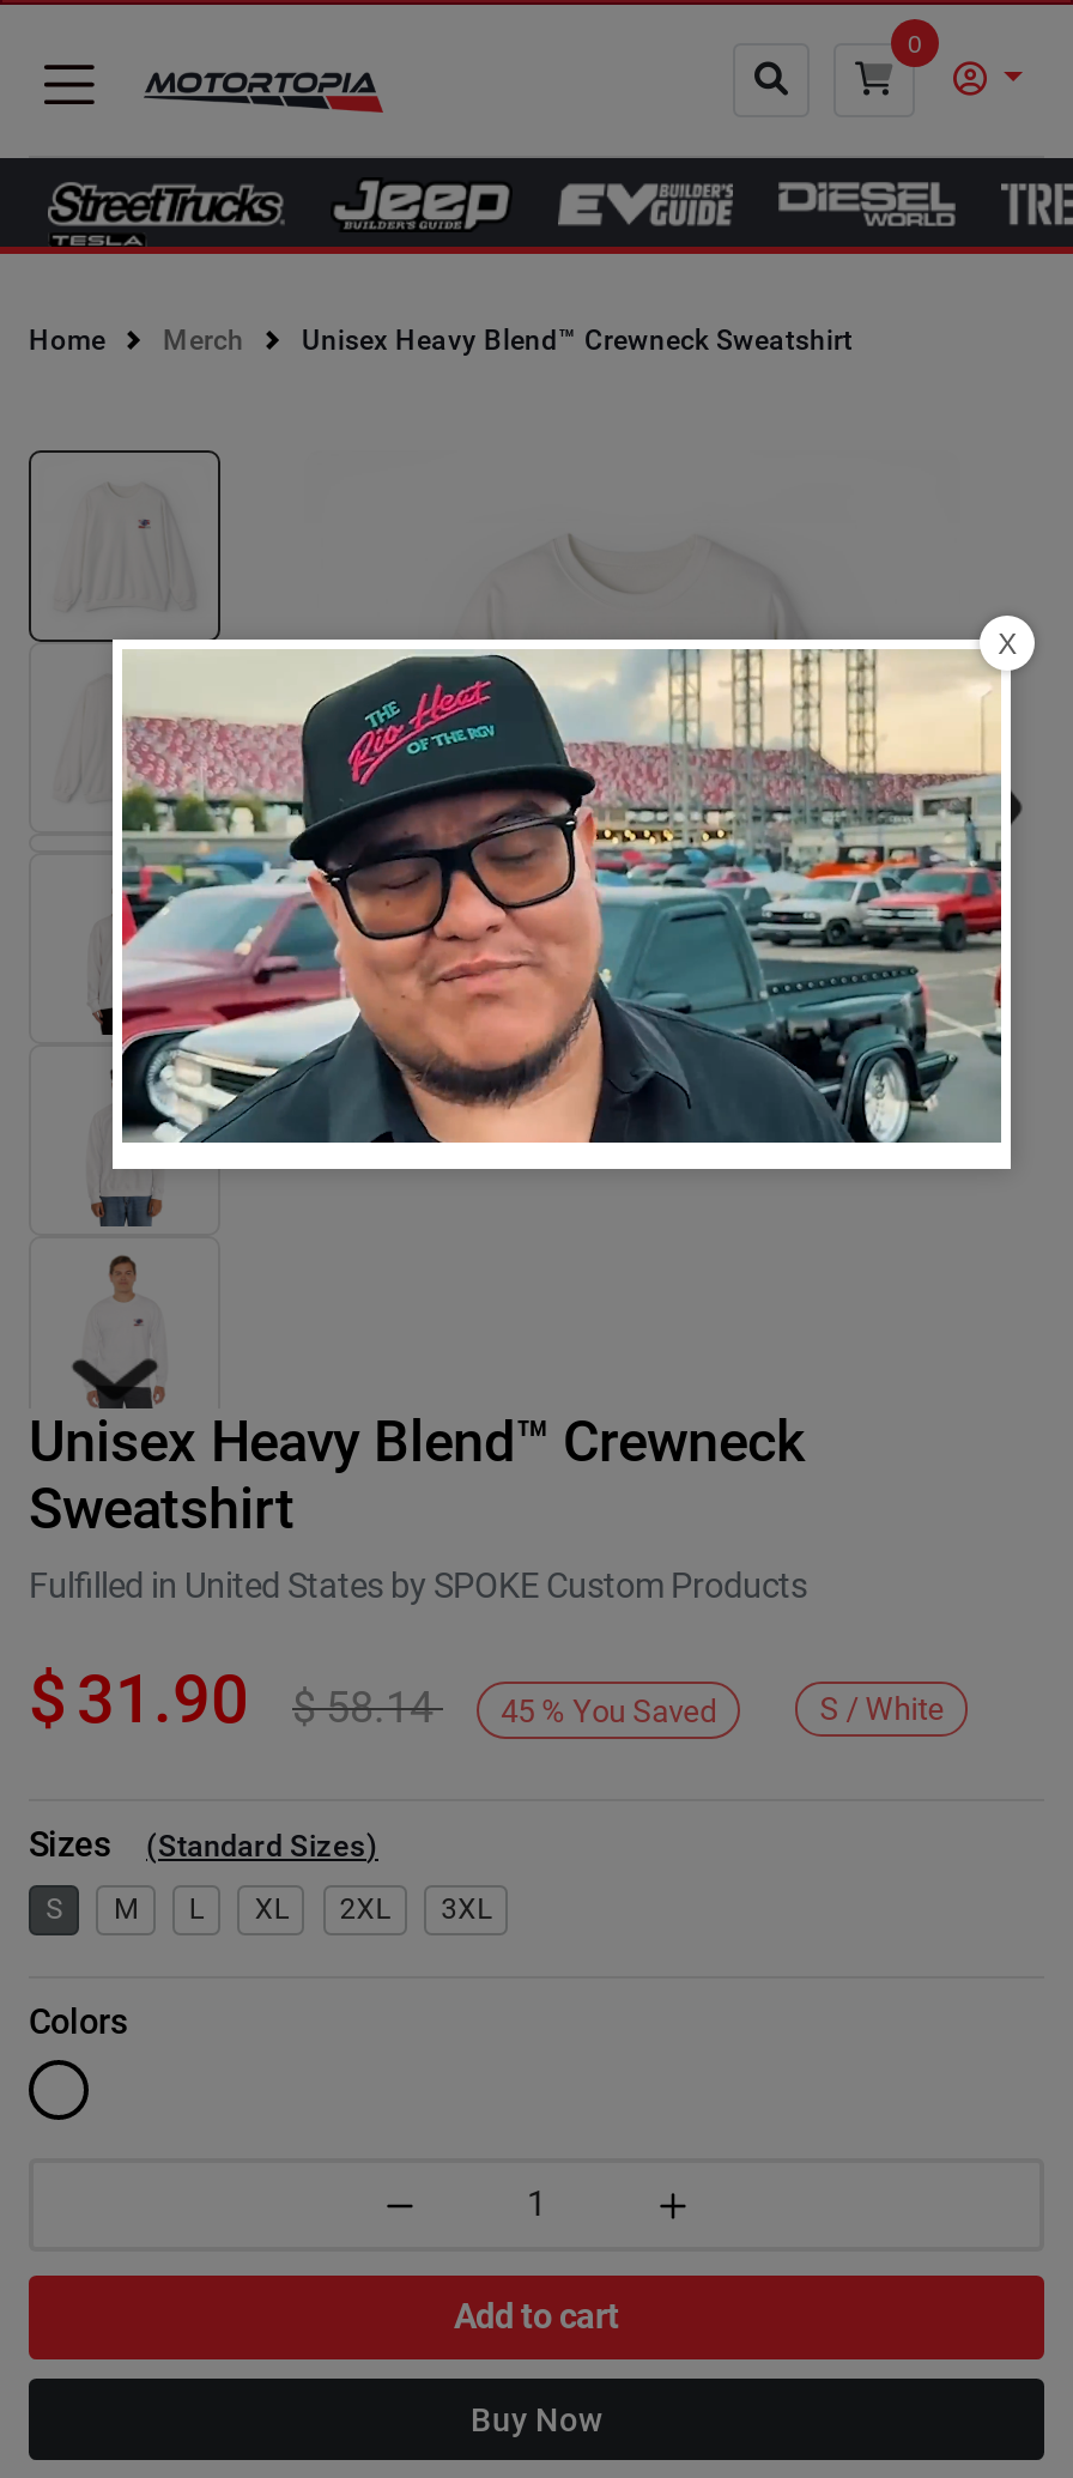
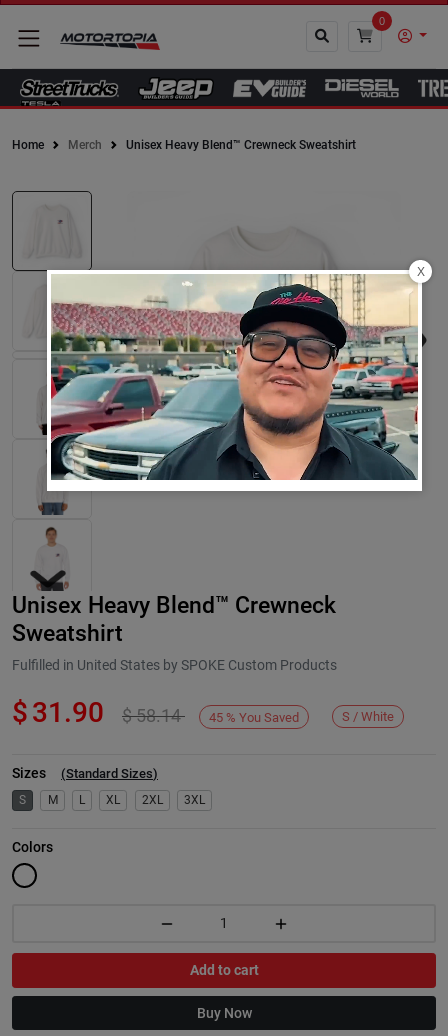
- [image]
+ [image]
